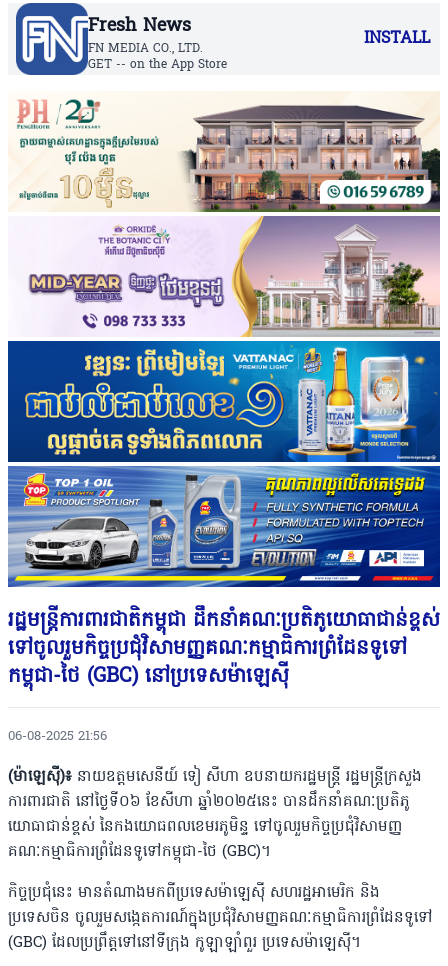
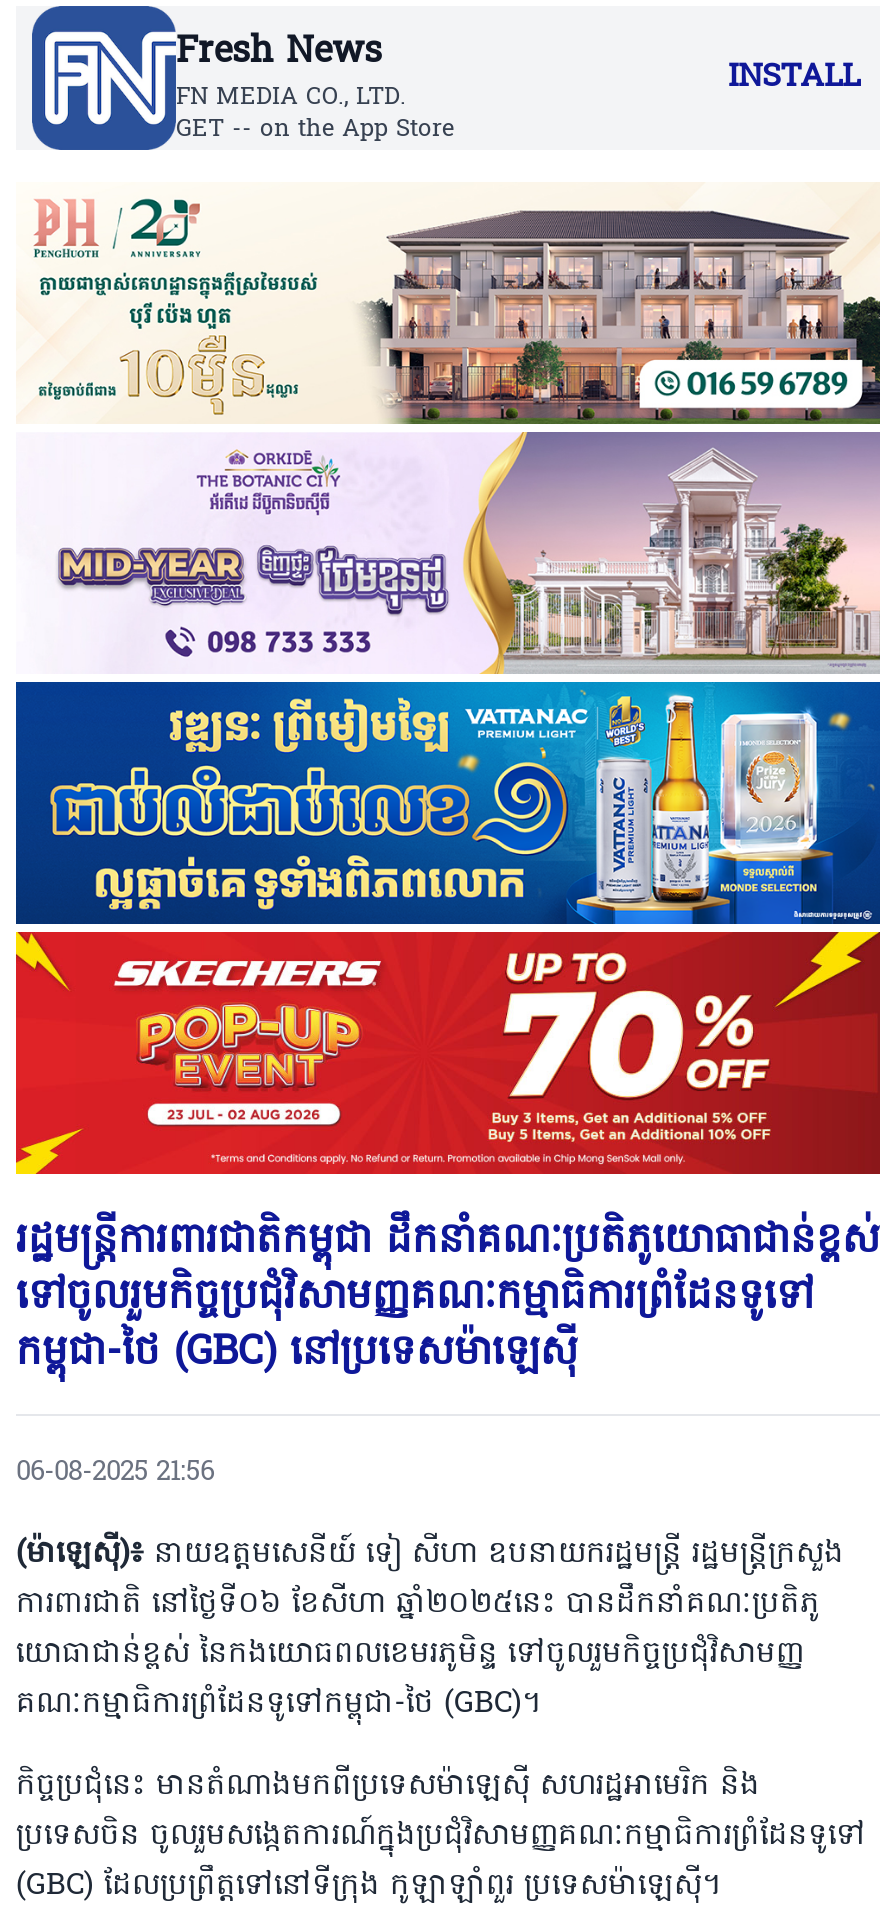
- [image]
+ [image]
